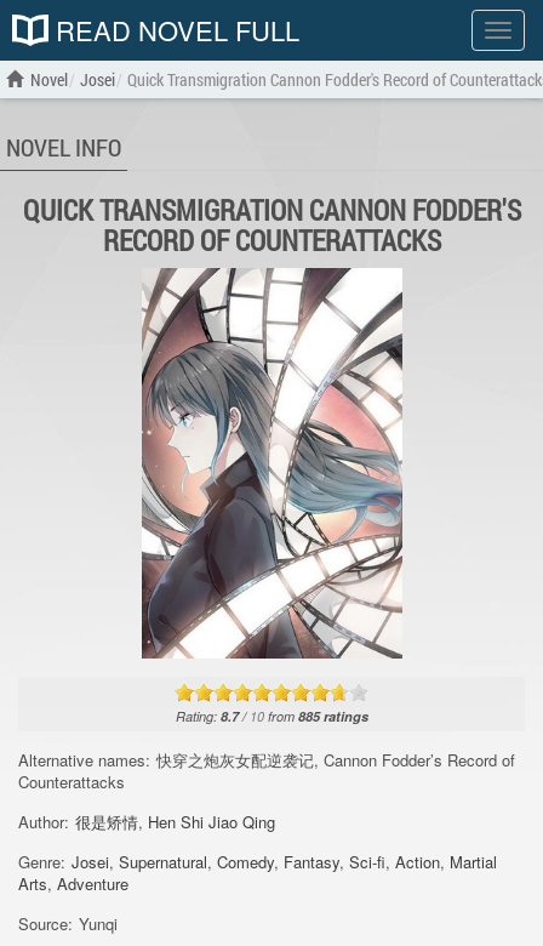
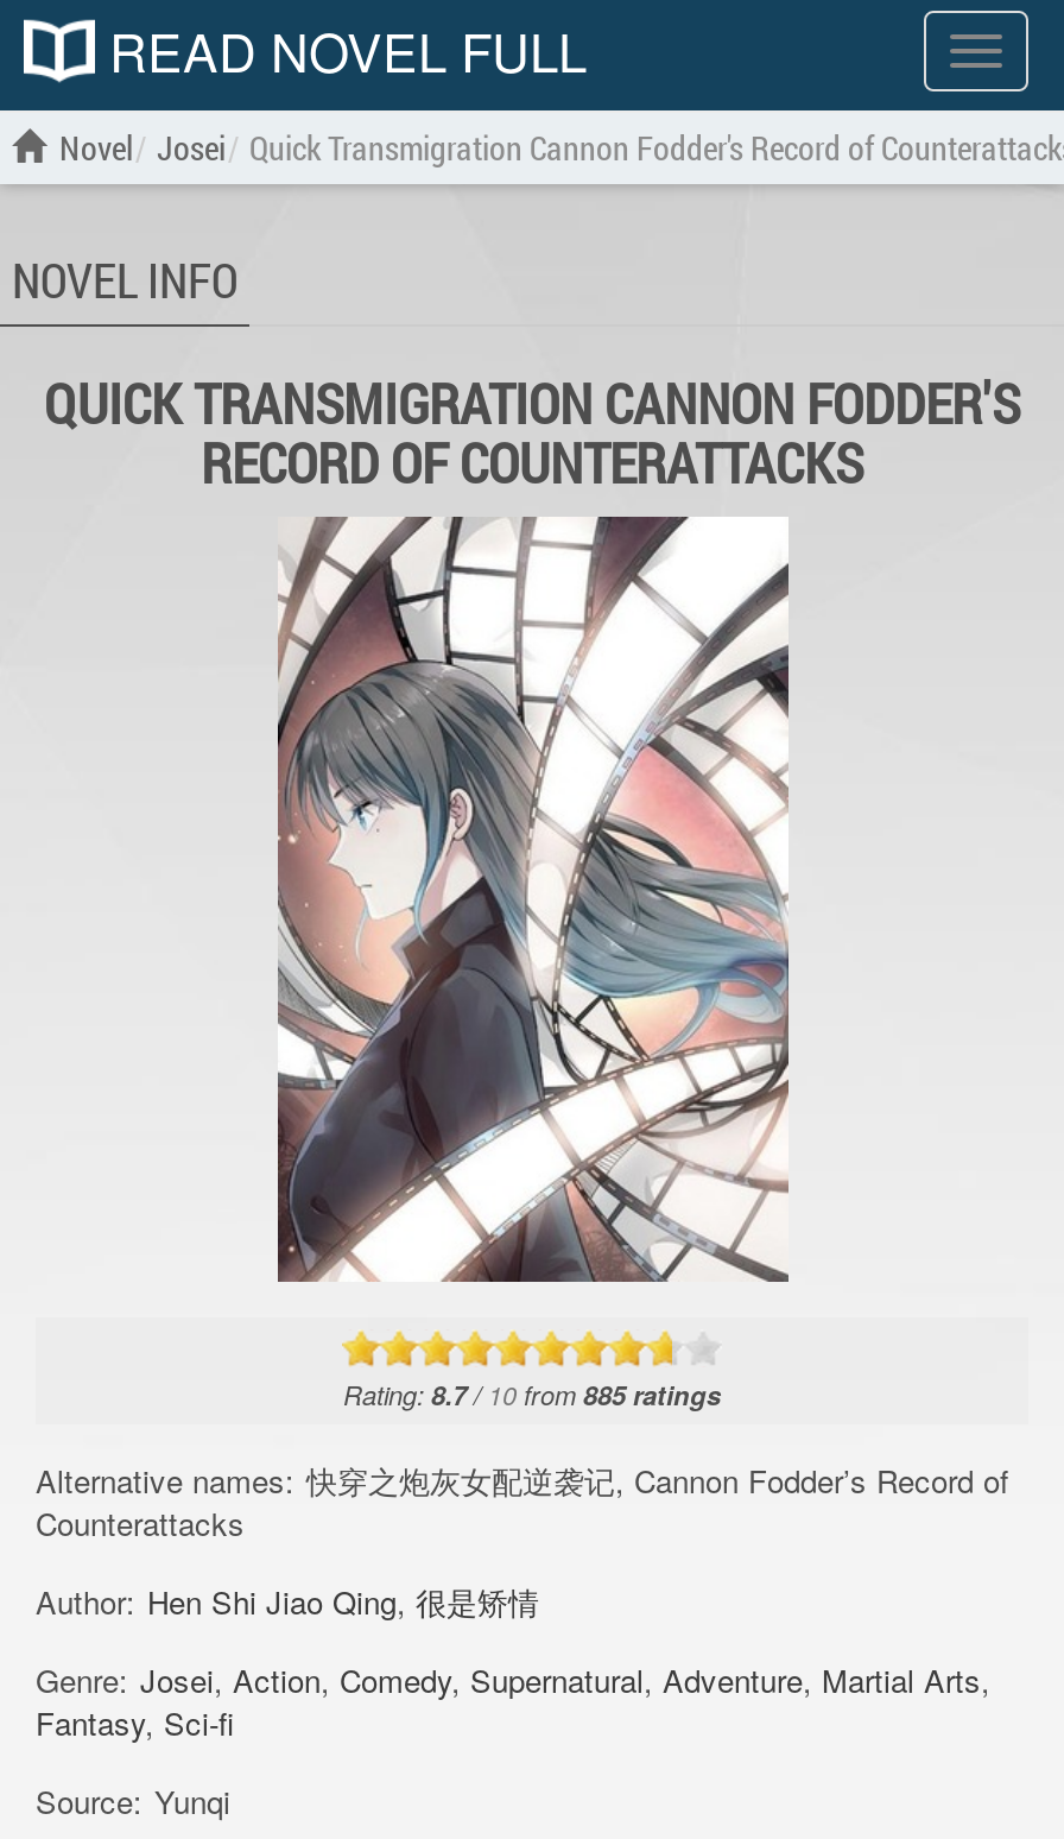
- Author: 很是矫情, Hen Shi Jiao Qing
+ Author: Hen Shi Jiao Qing,很是矫情

- Genre: Josei, Supernatural, Comedy, Fantasy, Sci-fi, Action, Martial
- Arts, Adventure
+ Genre: Josei, Action, Comedy, Supernatural, Adventure, Martial Arts,
+ Fantasy, Sci-fi
